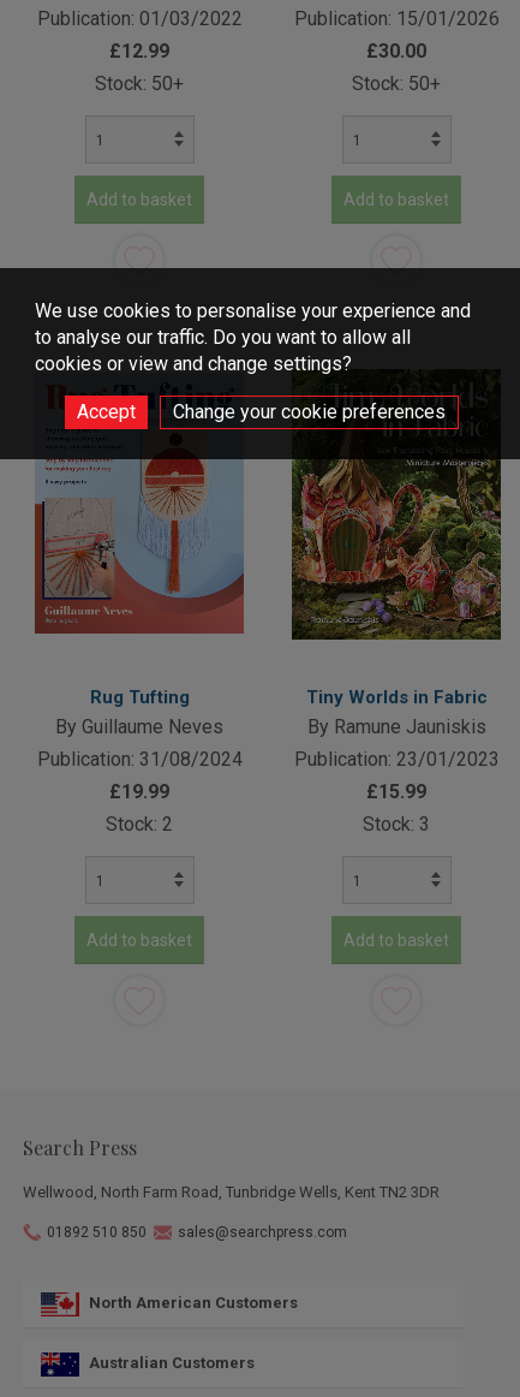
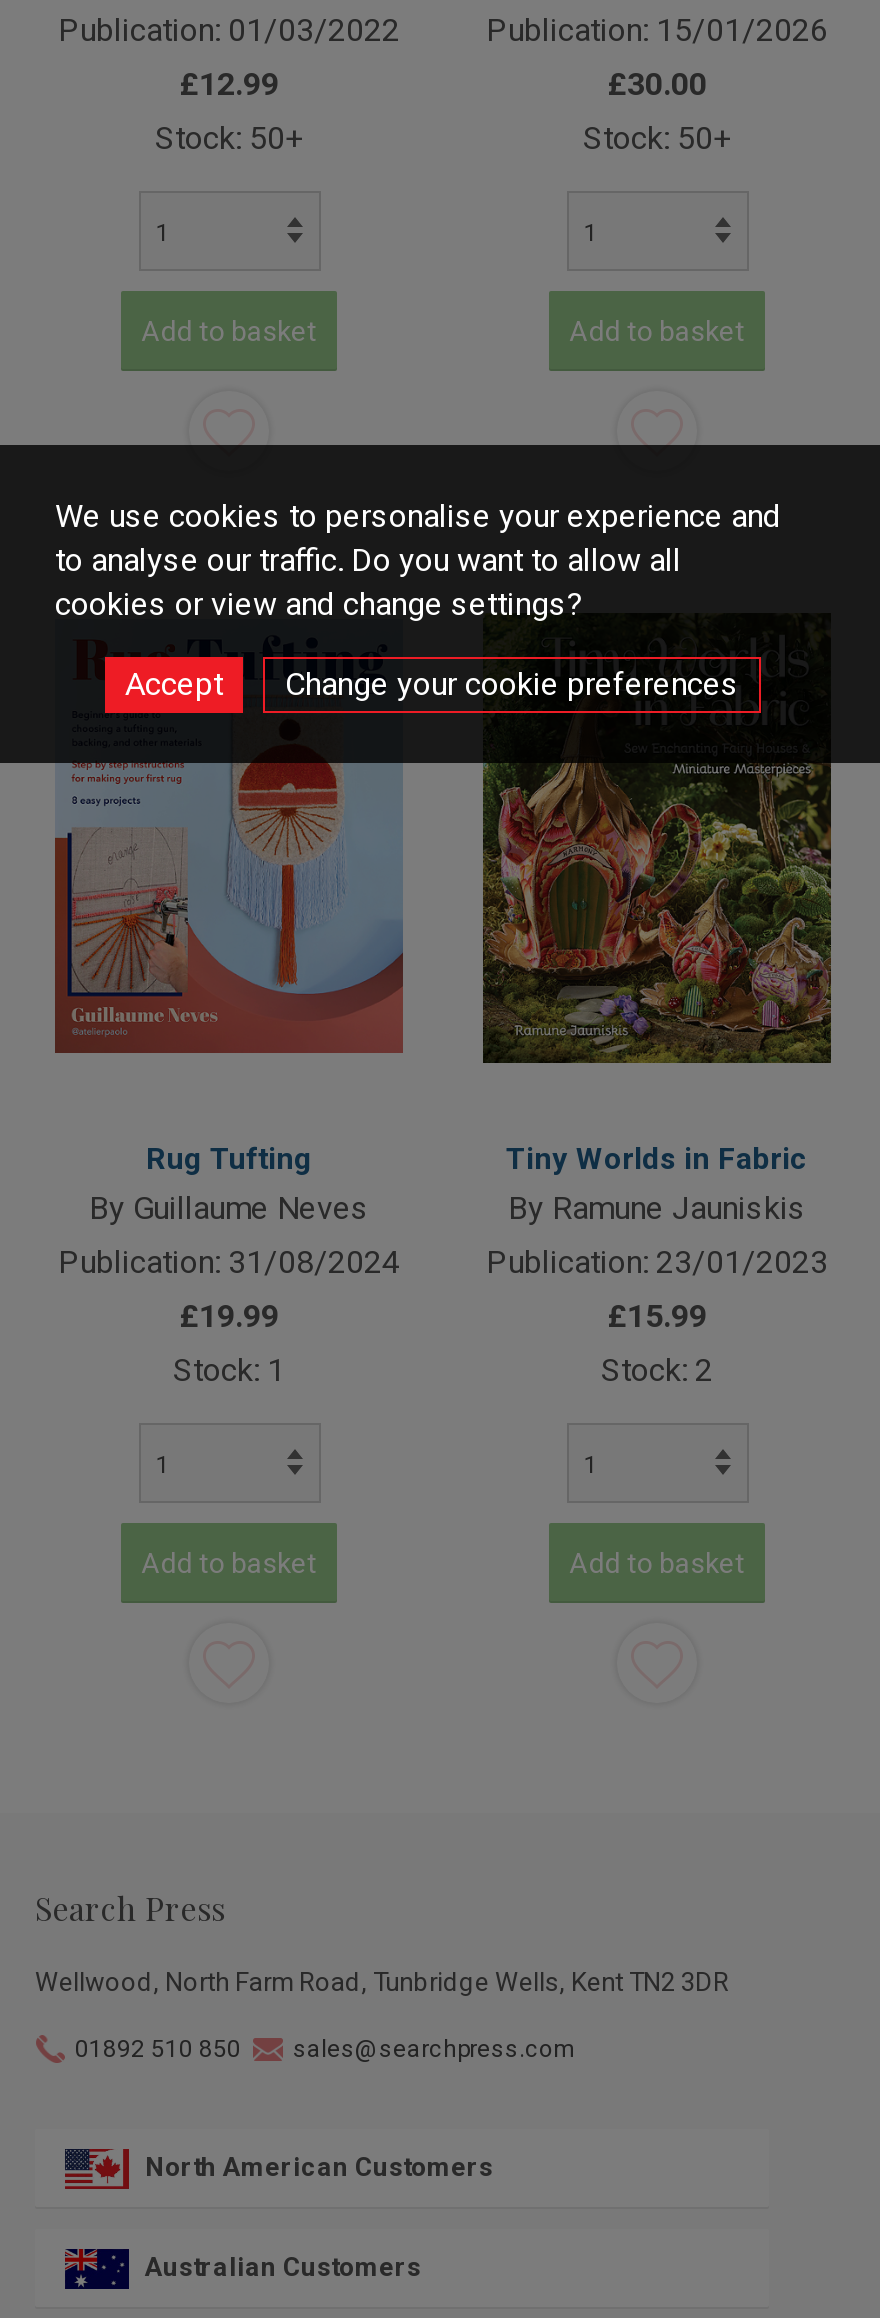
- Stock: 2
+ Stock: 1

- Stock: 3
+ Stock: 2
